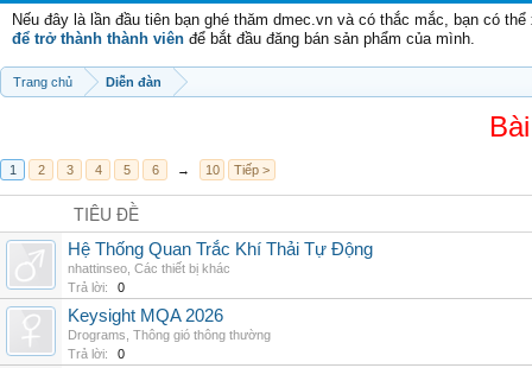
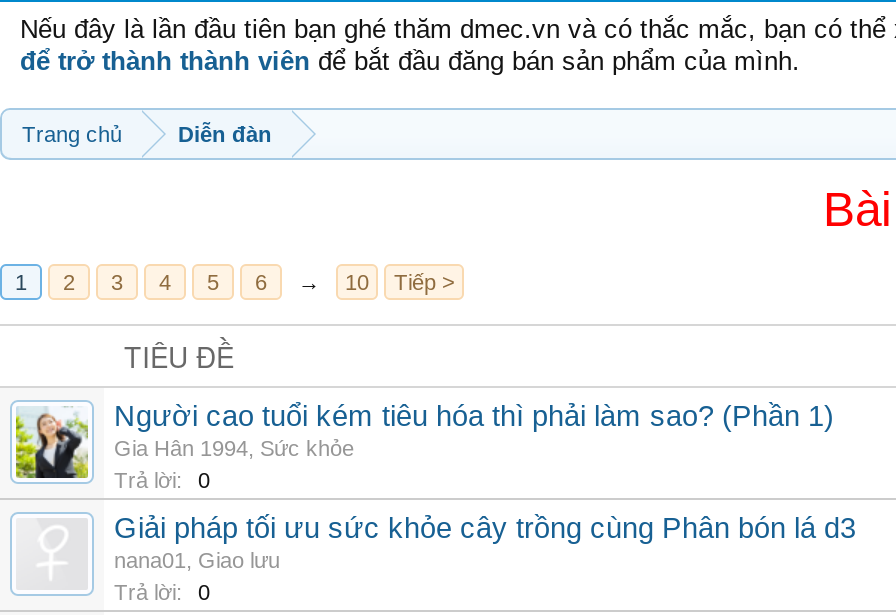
+ [image]

- Hệ Thống Quan Trắc Khí Thải Tự Động
- nhattinseo, Các thiết bị khác
+ Người cao tuổi kém tiêu hóa thì phải làm sao? (Phần 1)
+ Gia Hân 1994, Sức khỏe

- Keysight MQA 2026
- Drograms, Thông gió thông thường
+ Giải pháp tối ưu sức khỏe cây trồng cùng Phân bón lá d3
+ nana01, Giao lưu
